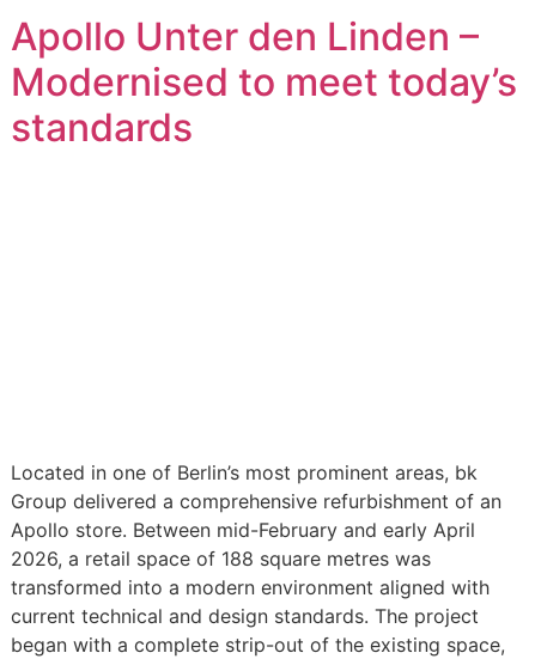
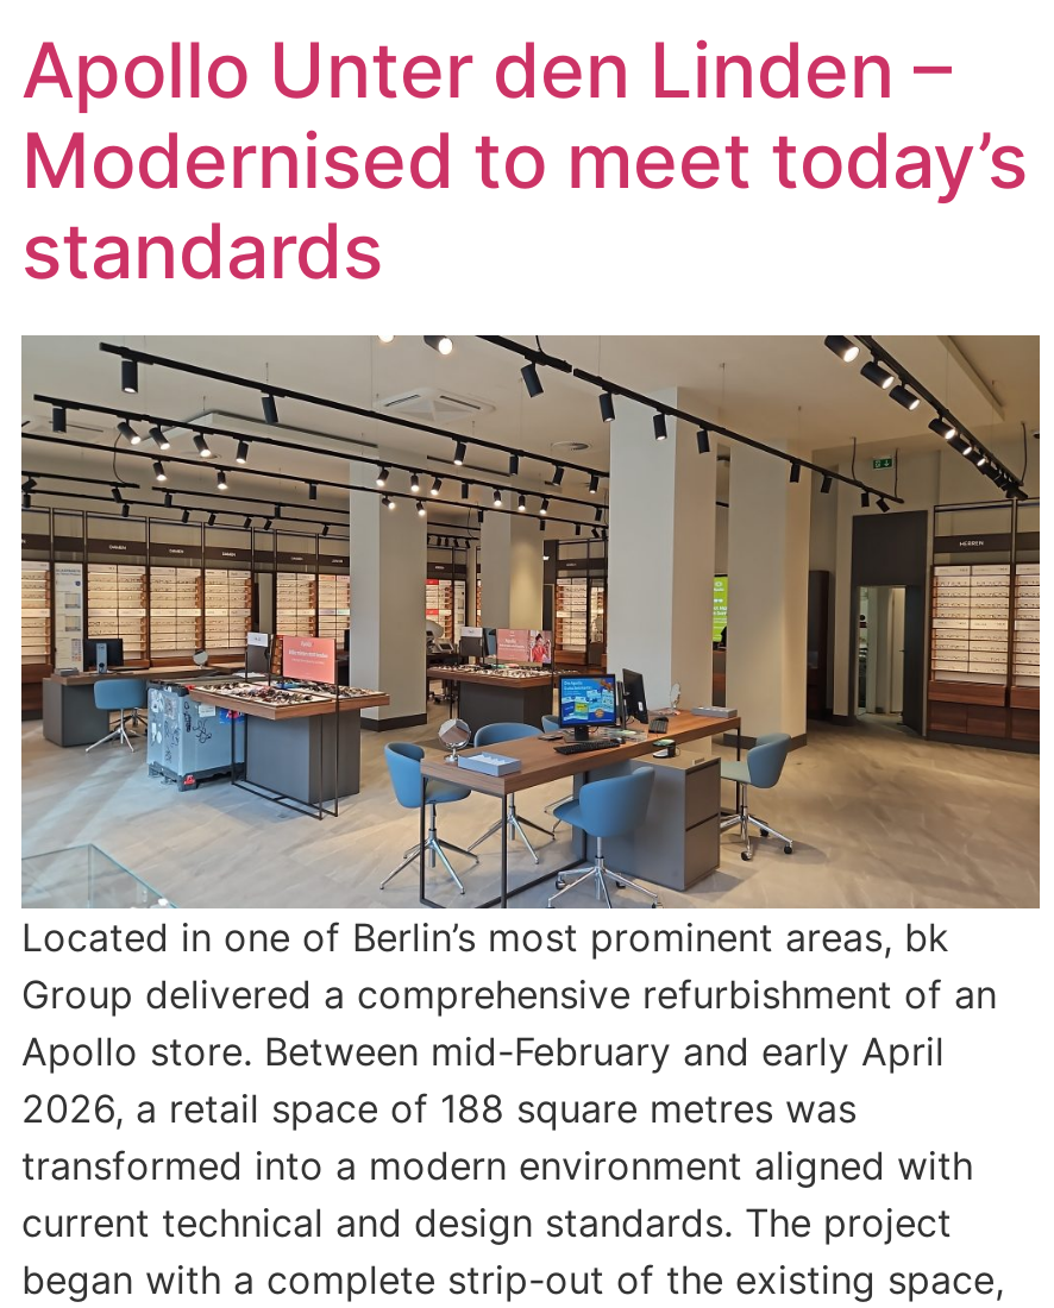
+ [image]
